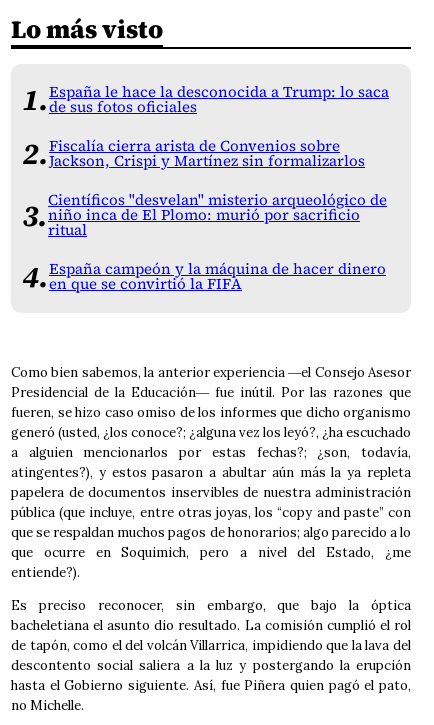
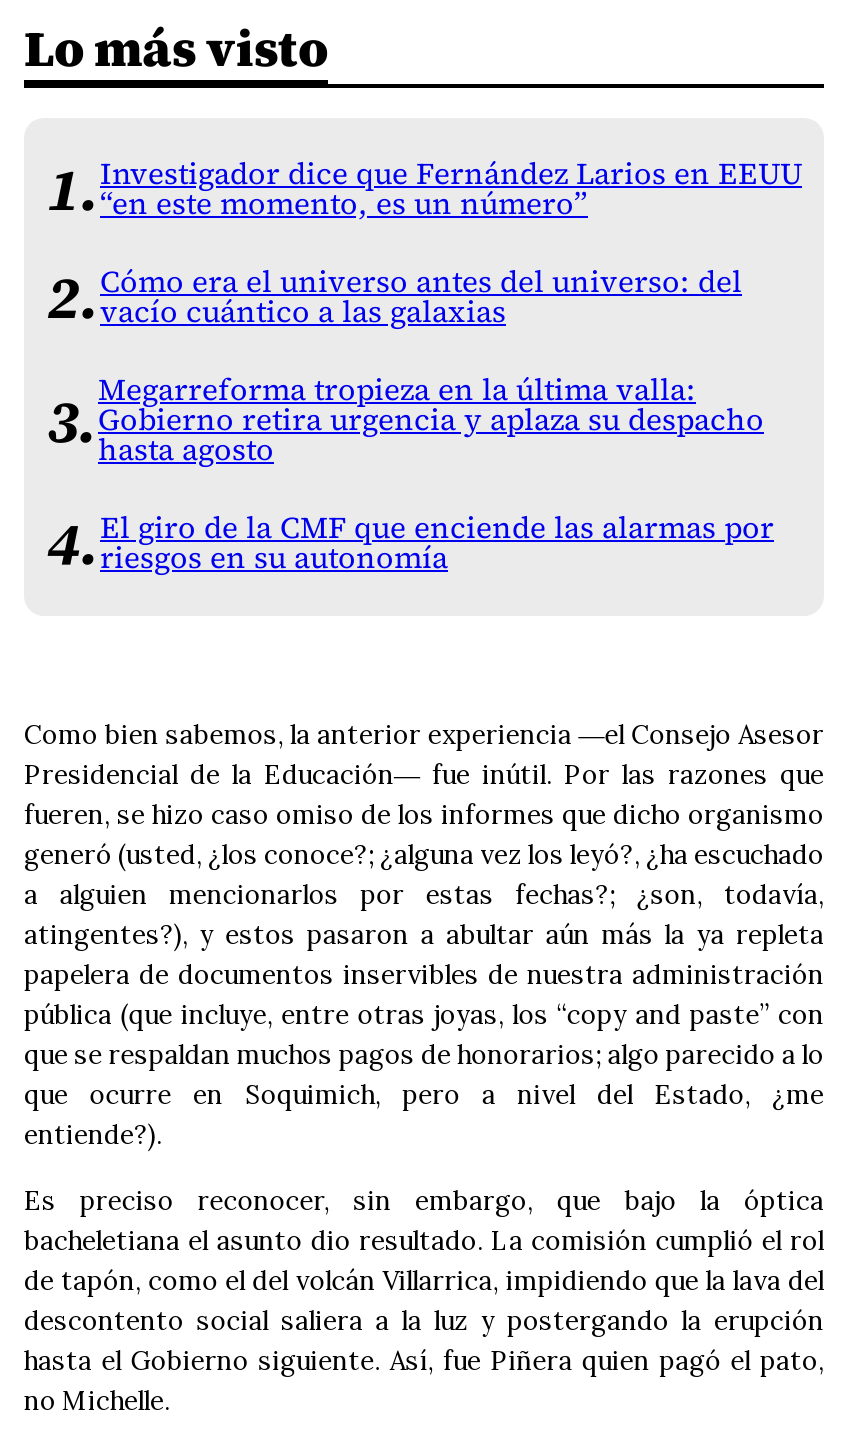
- España le hace la desconocida a Trump: lo saca
- de sus fotos oficiales
+ Investigador dice que Fernández Larios en EEUU
+ “en este momento, es un número”

- Fiscalía cierra arista de Convenios sobre
- Jackson, Crispi y Martínez sin formalizarlos
+ Cómo era el universo antes del universo: del
+ vacío cuántico a las galaxias

- Científicos "desvelan" misterio arqueológico de
- niño inca de El Plomo: murió por sacrificio
- ritual
+ Megarreforma tropieza en la última valla:
+ Gobierno retira urgencia y aplaza su despacho
+ hasta agosto

- España campeón y la máquina de hacer dinero
- en que se convirtió la FIFA
+ El giro de la CMF que enciende las alarmas por
+ riesgos en su autonomía
